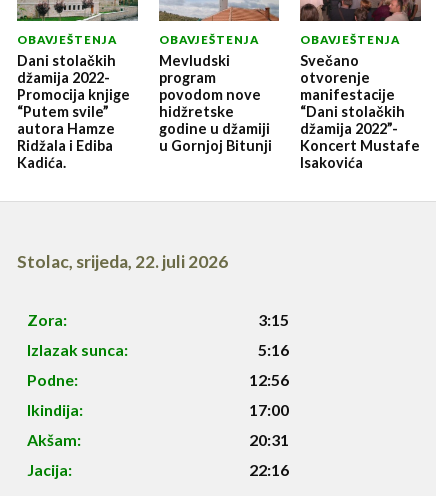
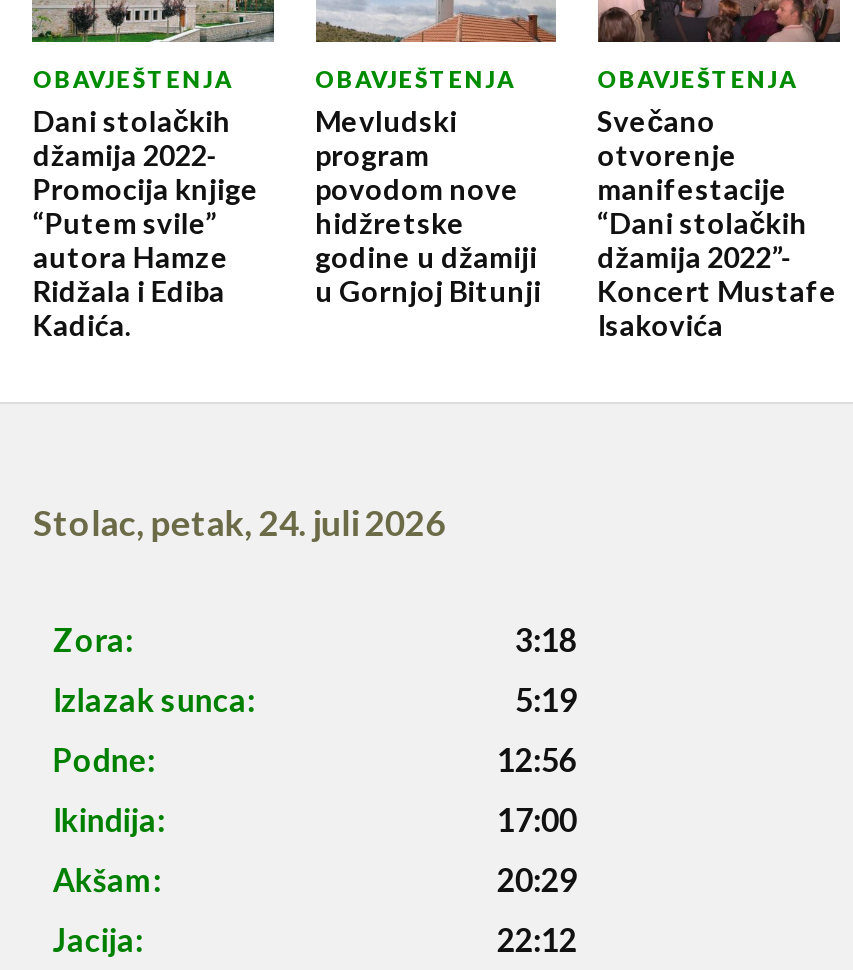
- Stolac, srijeda, 22. juli 2026
+ Stolac, petak, 24. juli 2026

- 3:15
+ 3:18

- 5:16
+ 5:19

- 20:31
+ 20:29

- 22:16
+ 22:12
